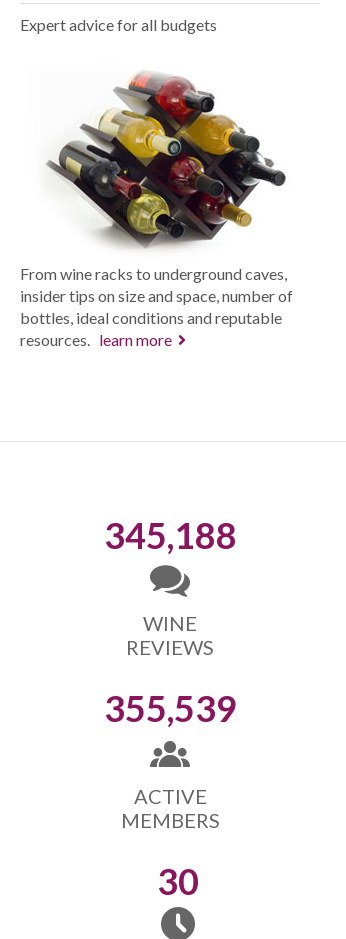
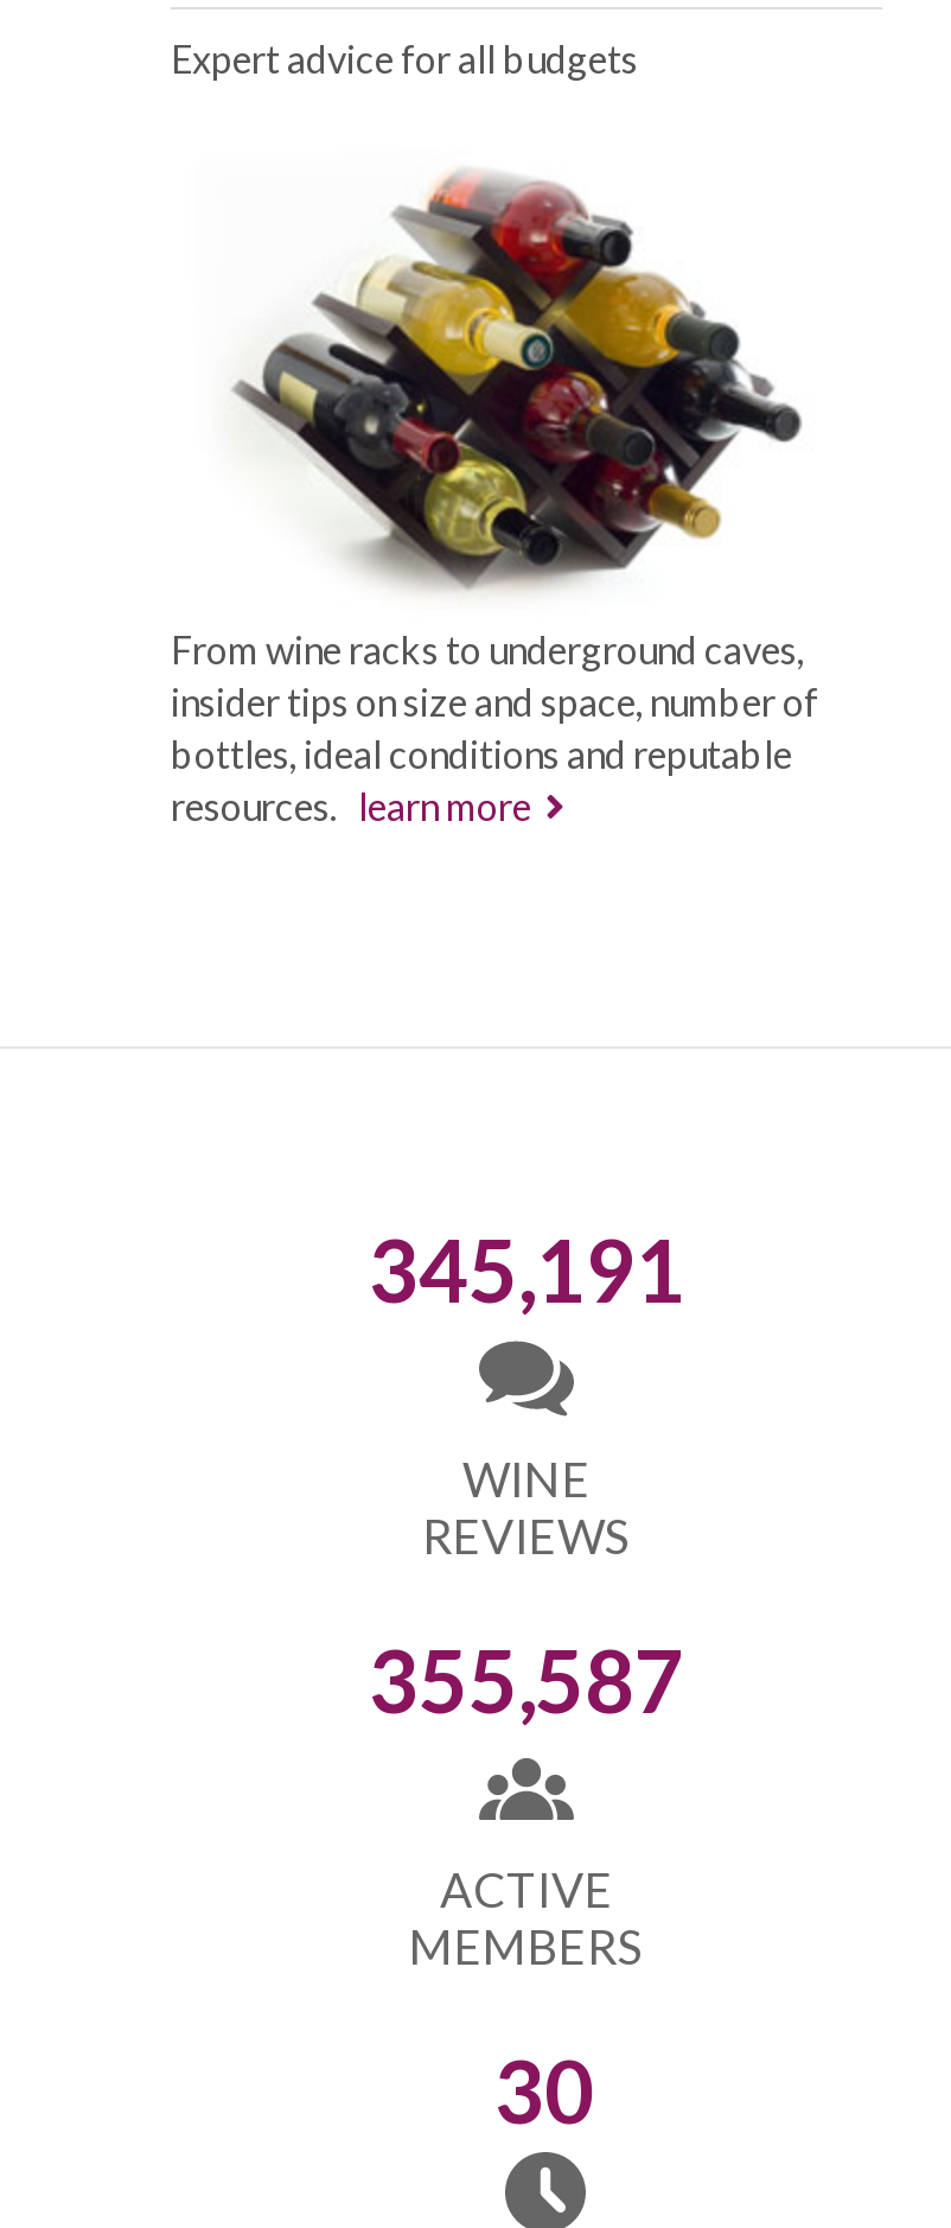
- 345,188
+ 345,191

- 355,539
+ 355,587
